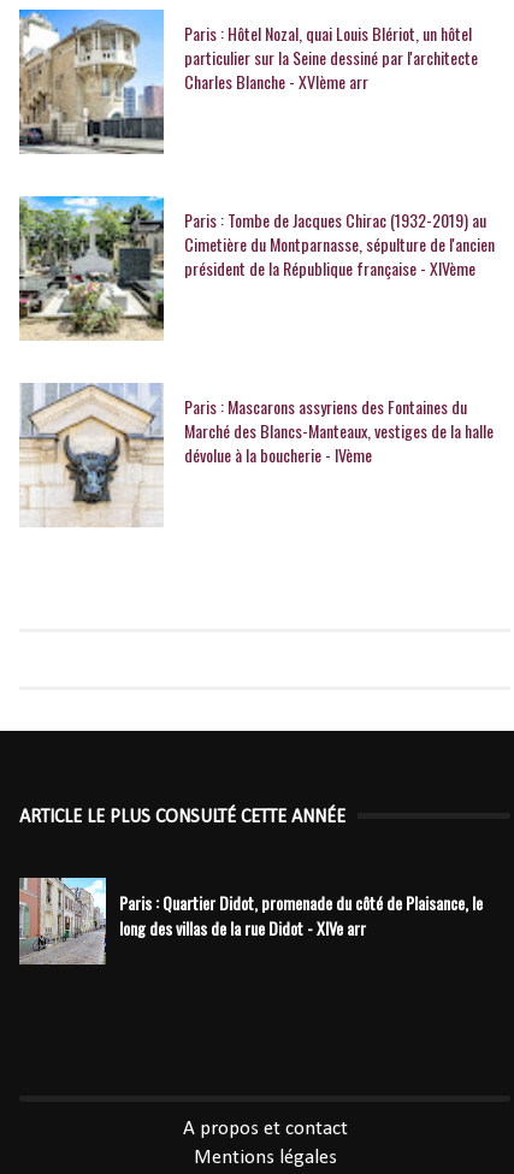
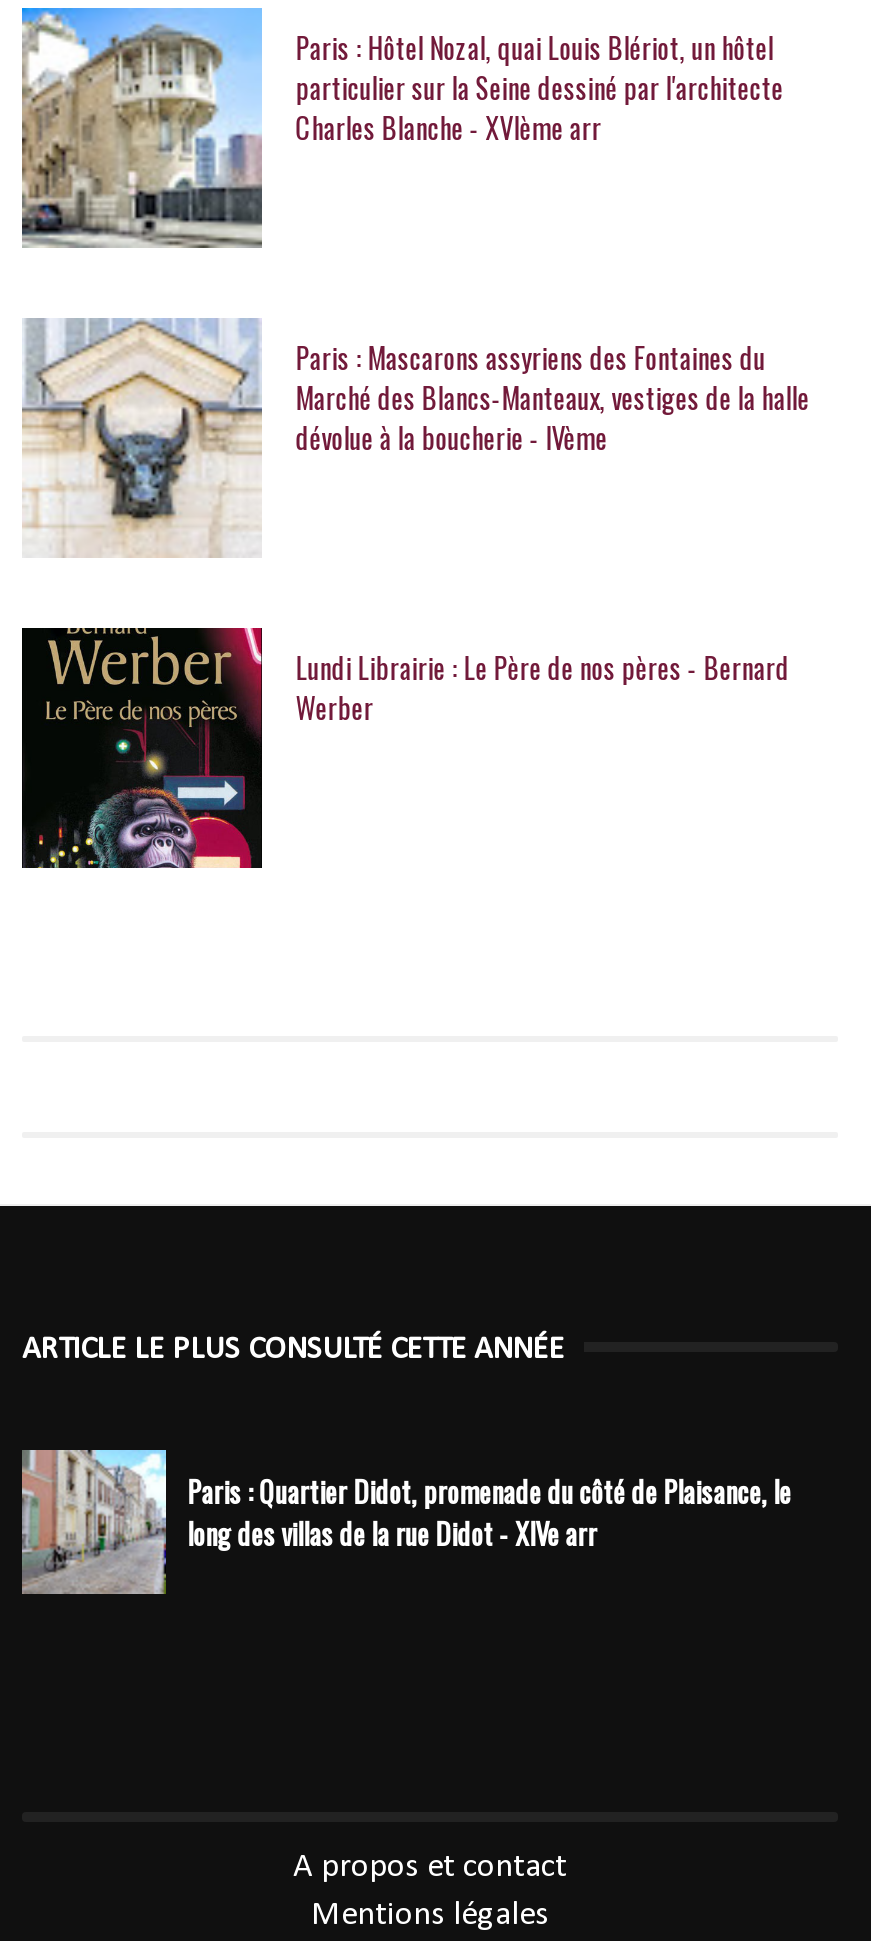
- [image]
- Paris : Tombe de Jacques Chirac (1932-2019) au
- Cimetière du Montparnasse, sépulture de l'ancien
- président de la République française - XIVème

moved up: [image] | Paris : Mascarons assyriens des Fontaines du | Marché des Blancs-Manteaux, vestiges de la halle | dévolue à la boucherie - IVème

+ [image]
+ Lundi Librairie : Le Père de nos pères - Bernard
+ Werber
